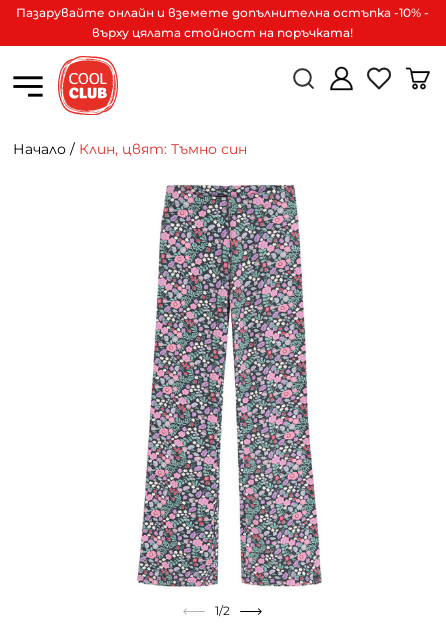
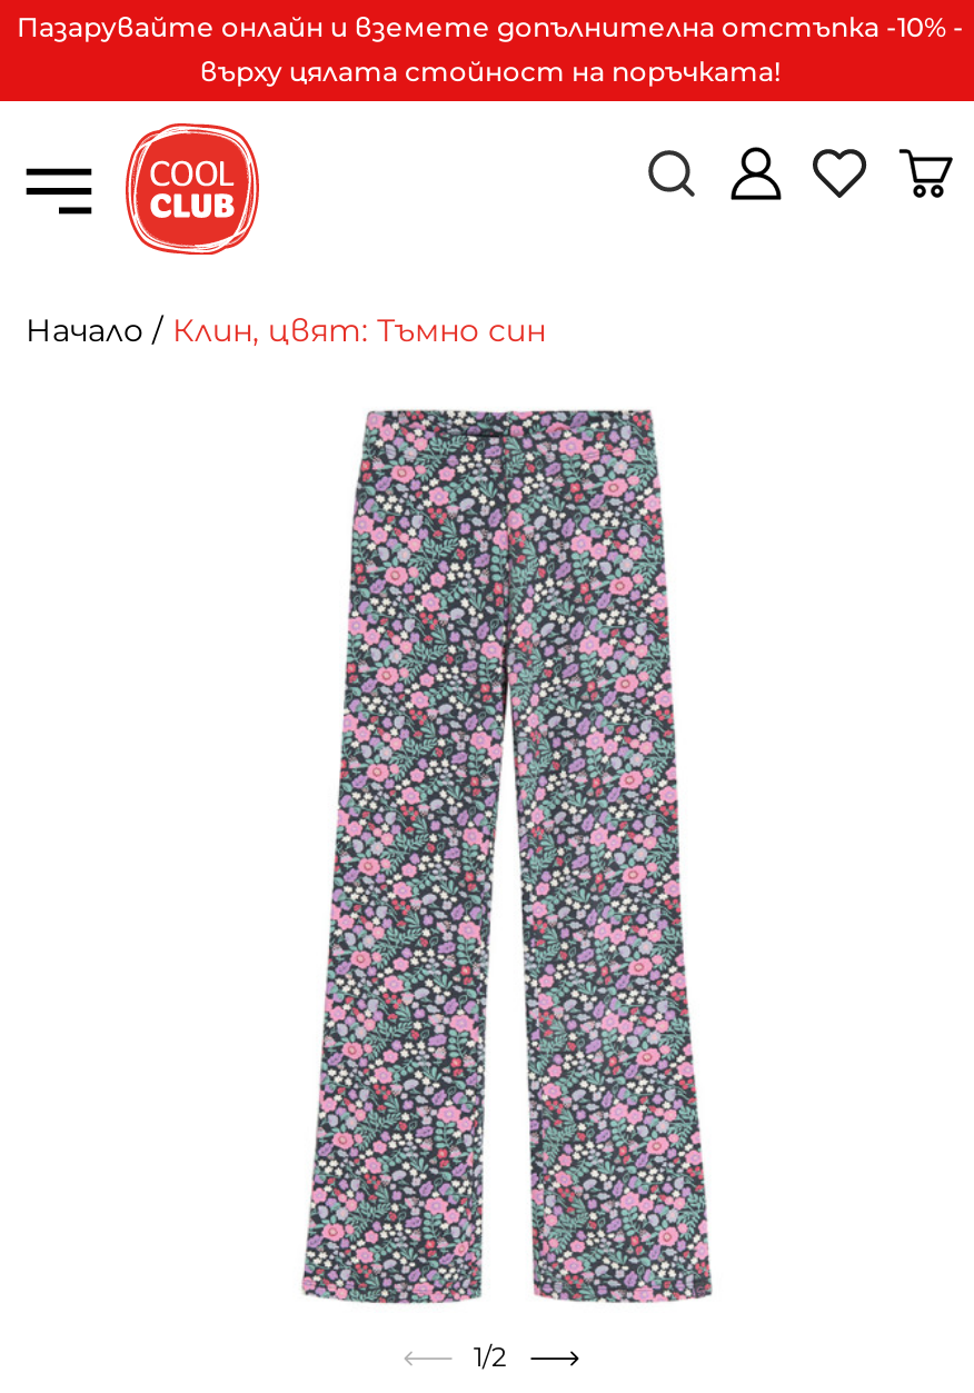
- Пазарувайте онлайн и вземете допълнителна остъпка -10% -
+ Пазарувайте онлайн и вземете допълнителна отстъпка -10% -
